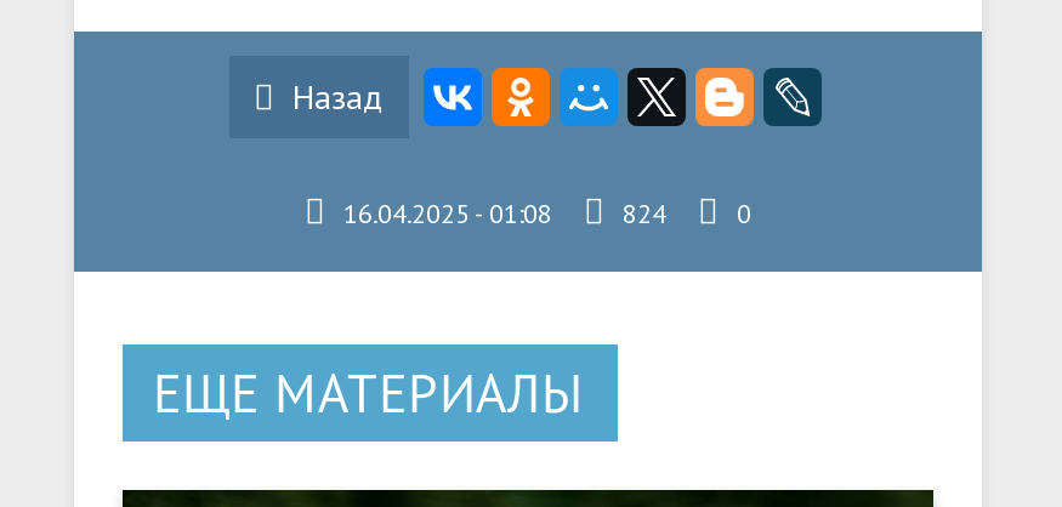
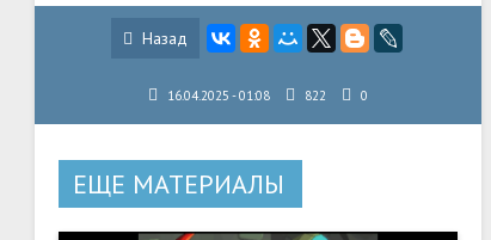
- 16.04.2025 - 01:08 824 0
+ 16.04.2025 - 01:08 822 0
